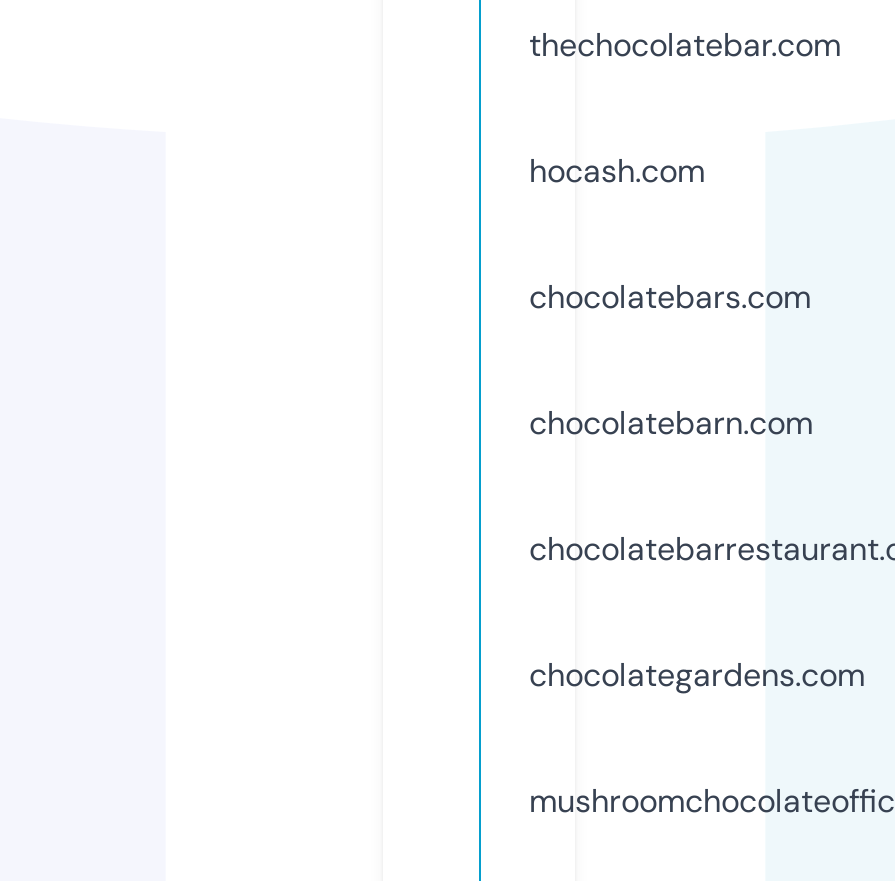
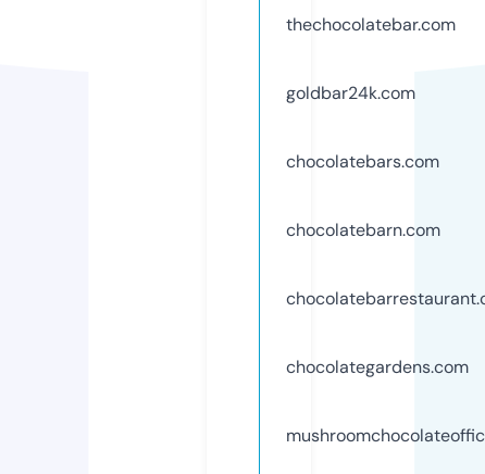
- hocash.com
+ goldbar24k.com
